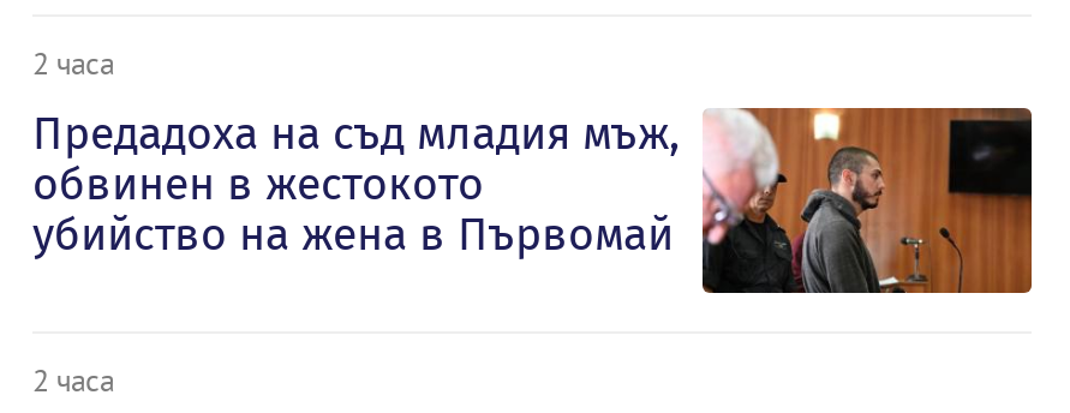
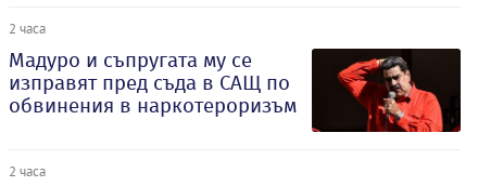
- [image]
- Предадоха на съд младия мъж,
- обвинен в жестокото
- убийство на жена в Първомай
+ [image]
+ Мадуро и съпругата му се
+ изправят пред съда в САЩ по
+ обвинения в наркотероризъм
